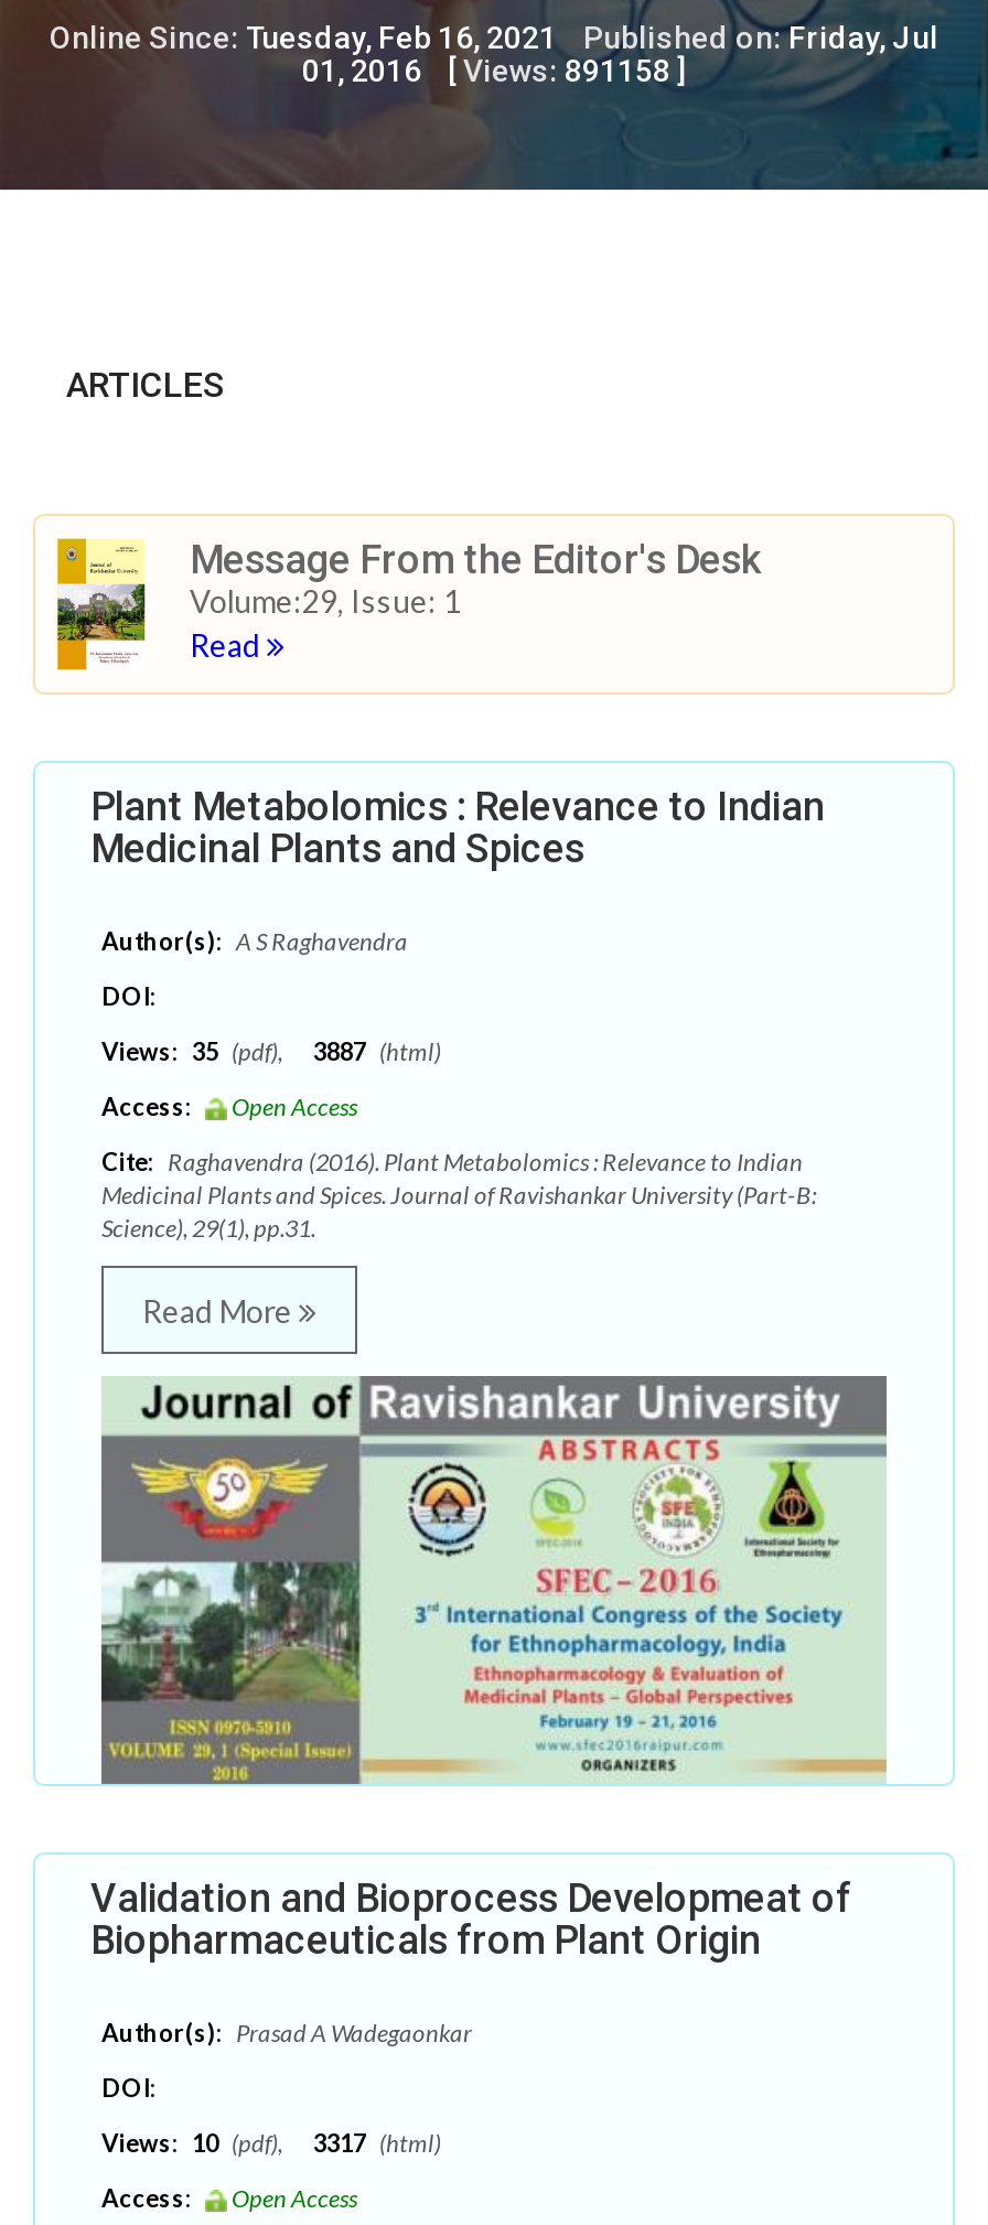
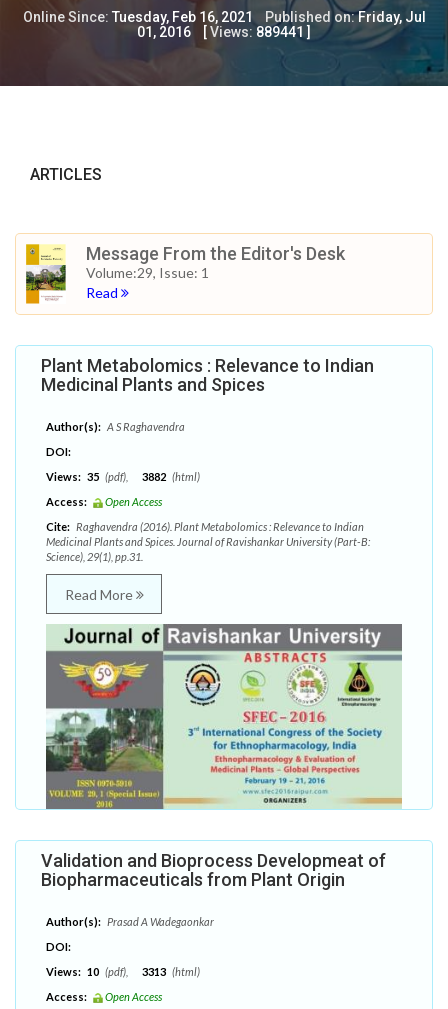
- 01, 2016 [Views: 891158]
+ 01, 2016 [Views: 889441]

- Views: 35 (pdf), 3887 (html)
+ Views: 35 (pdf), 3882 (html)

- Views: 10 (pdf), 3317 (html)
+ Views: 10 (pdf), 3313 (html)
